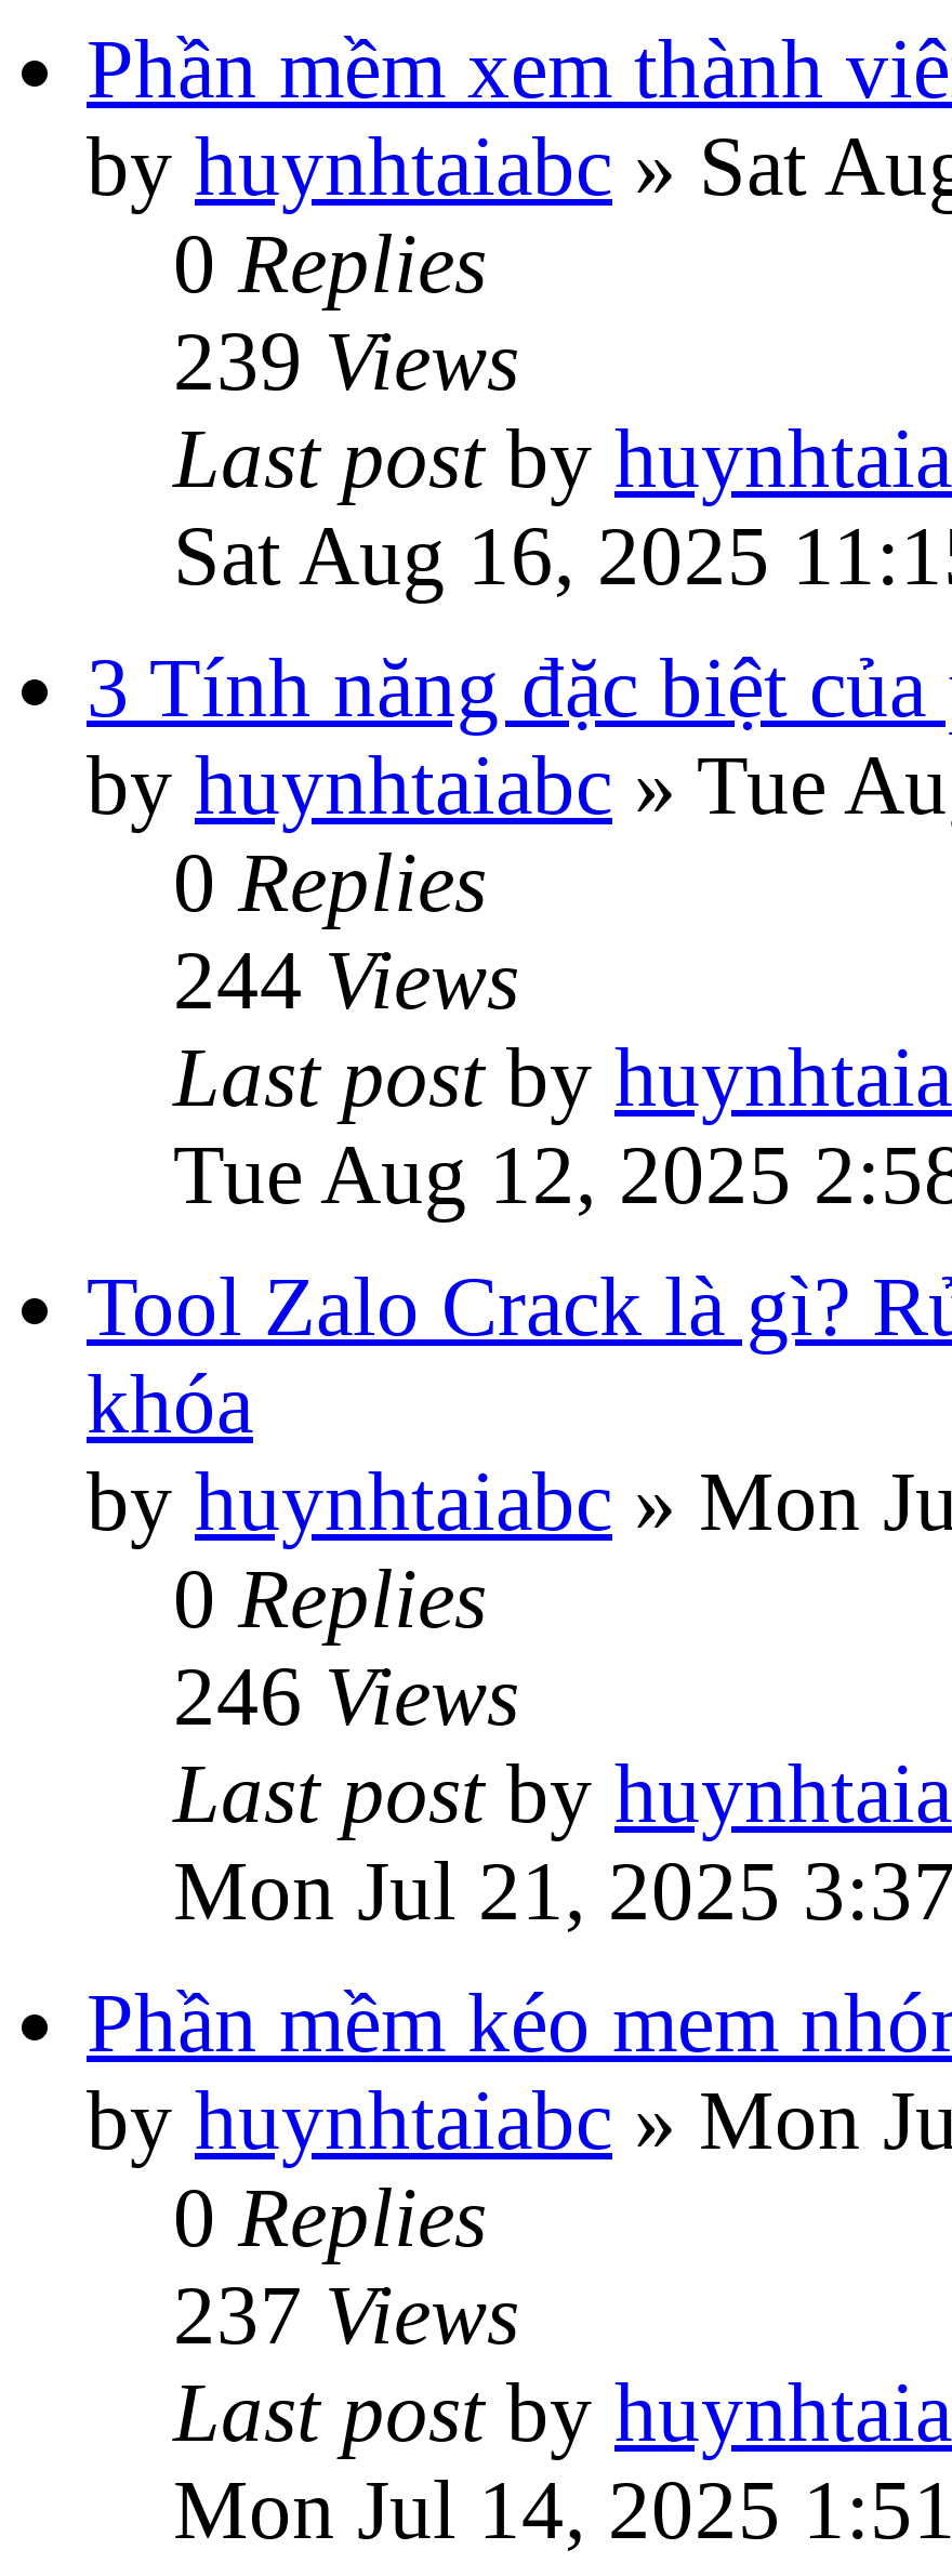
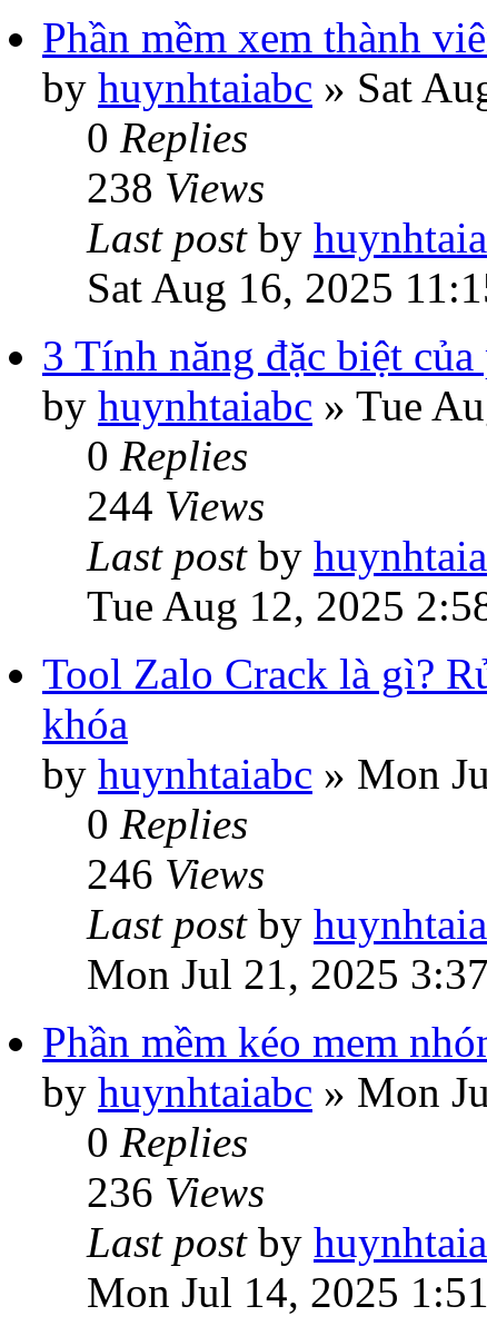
- 239 Views
+ 238 Views

- 237 Views
+ 236 Views
